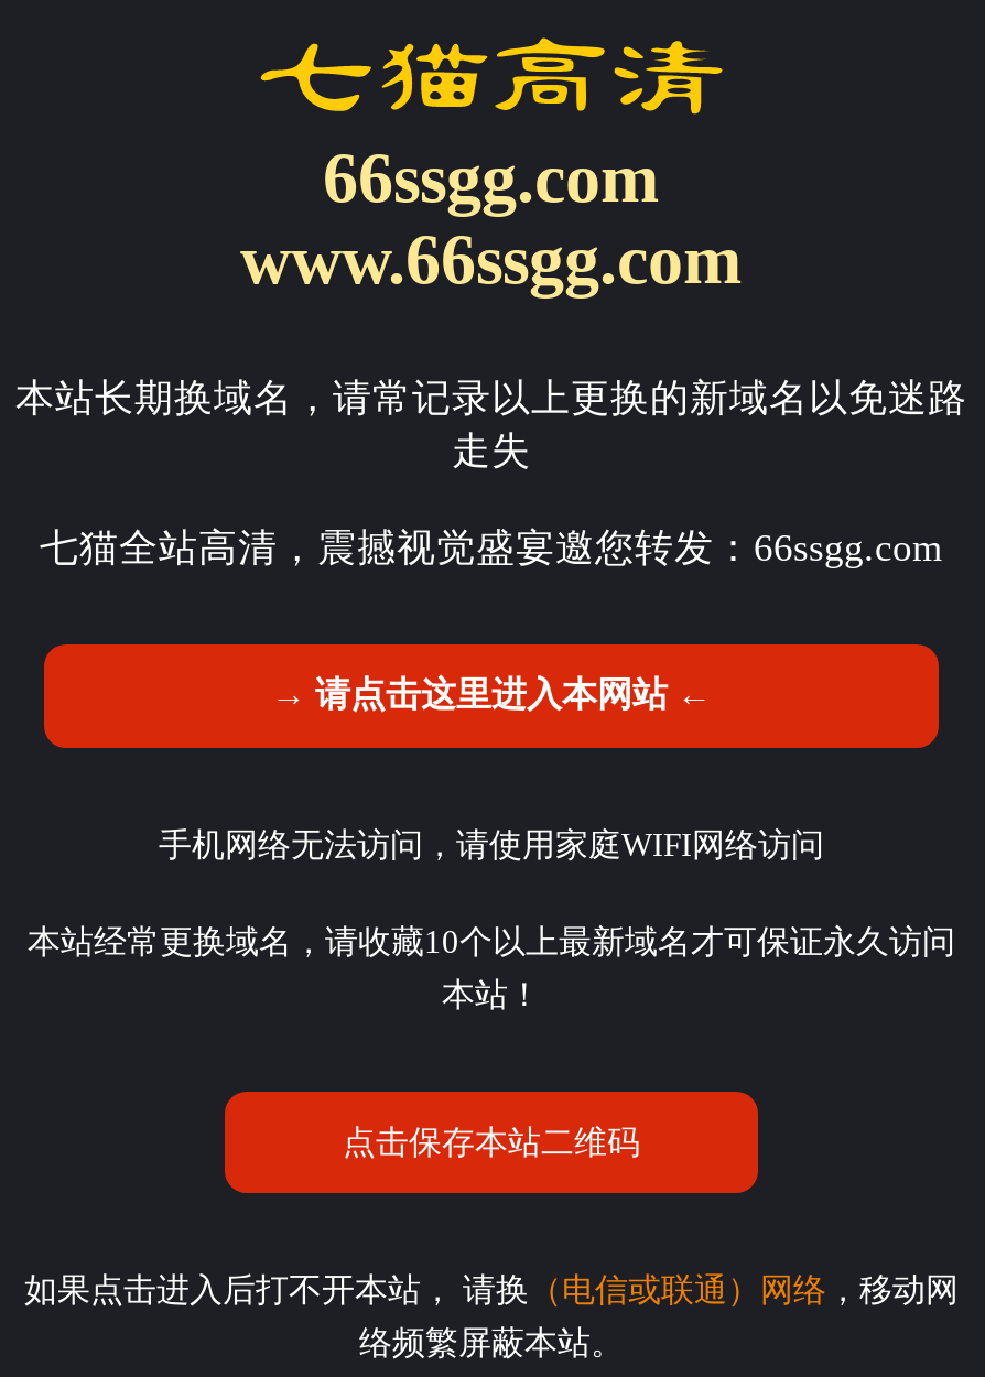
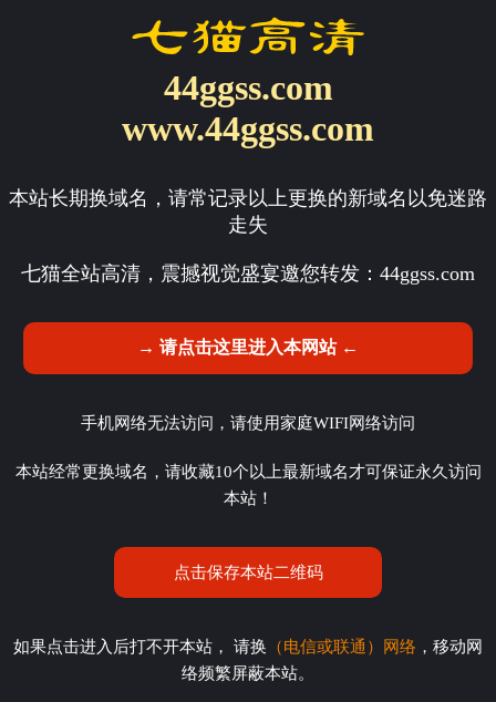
- 66ssgg.com
- www.66ssgg.com
+ 44ggss.com
+ www.44ggss.com

- 七猫全站高清，震撼视觉盛宴邀您转发：66ssgg.com
+ 七猫全站高清，震撼视觉盛宴邀您转发：44ggss.com
